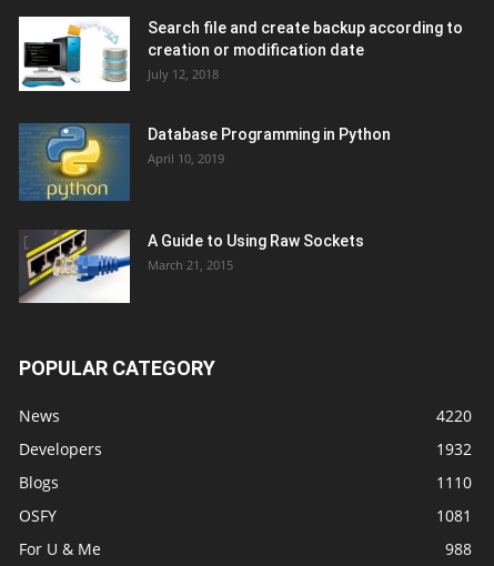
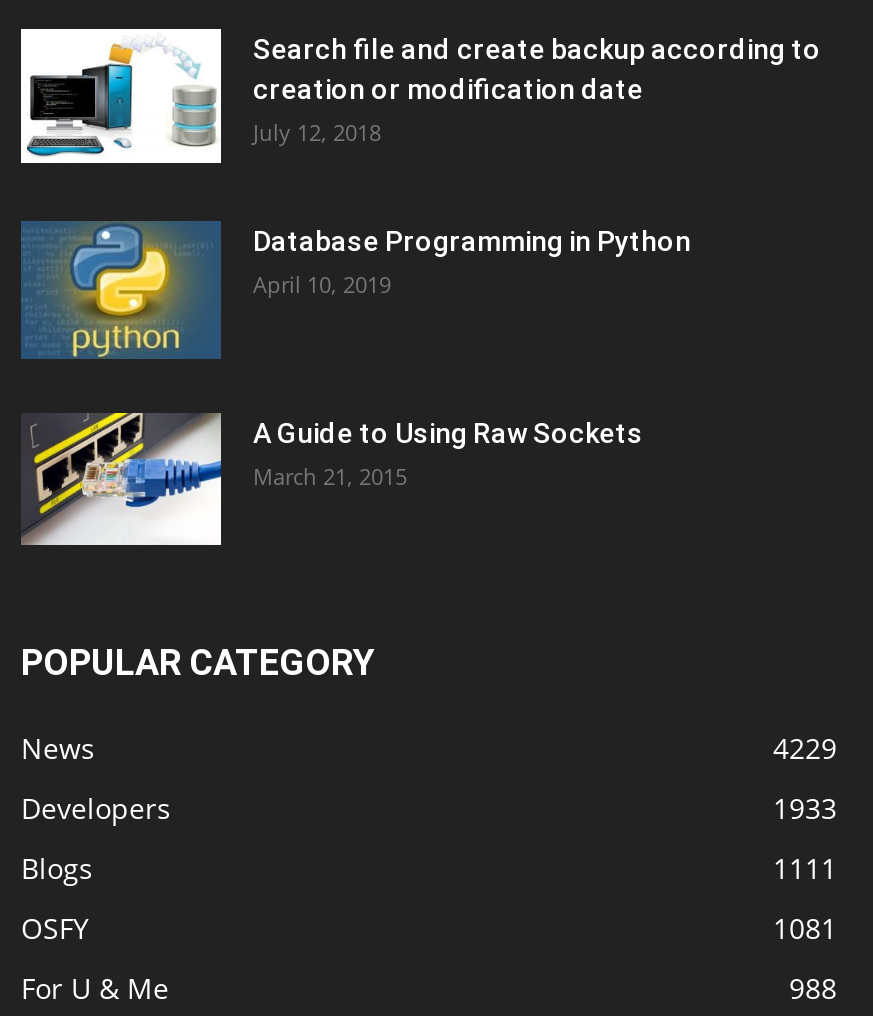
- 4220
+ 4229

- 1932
+ 1933

- 1110
+ 1111
